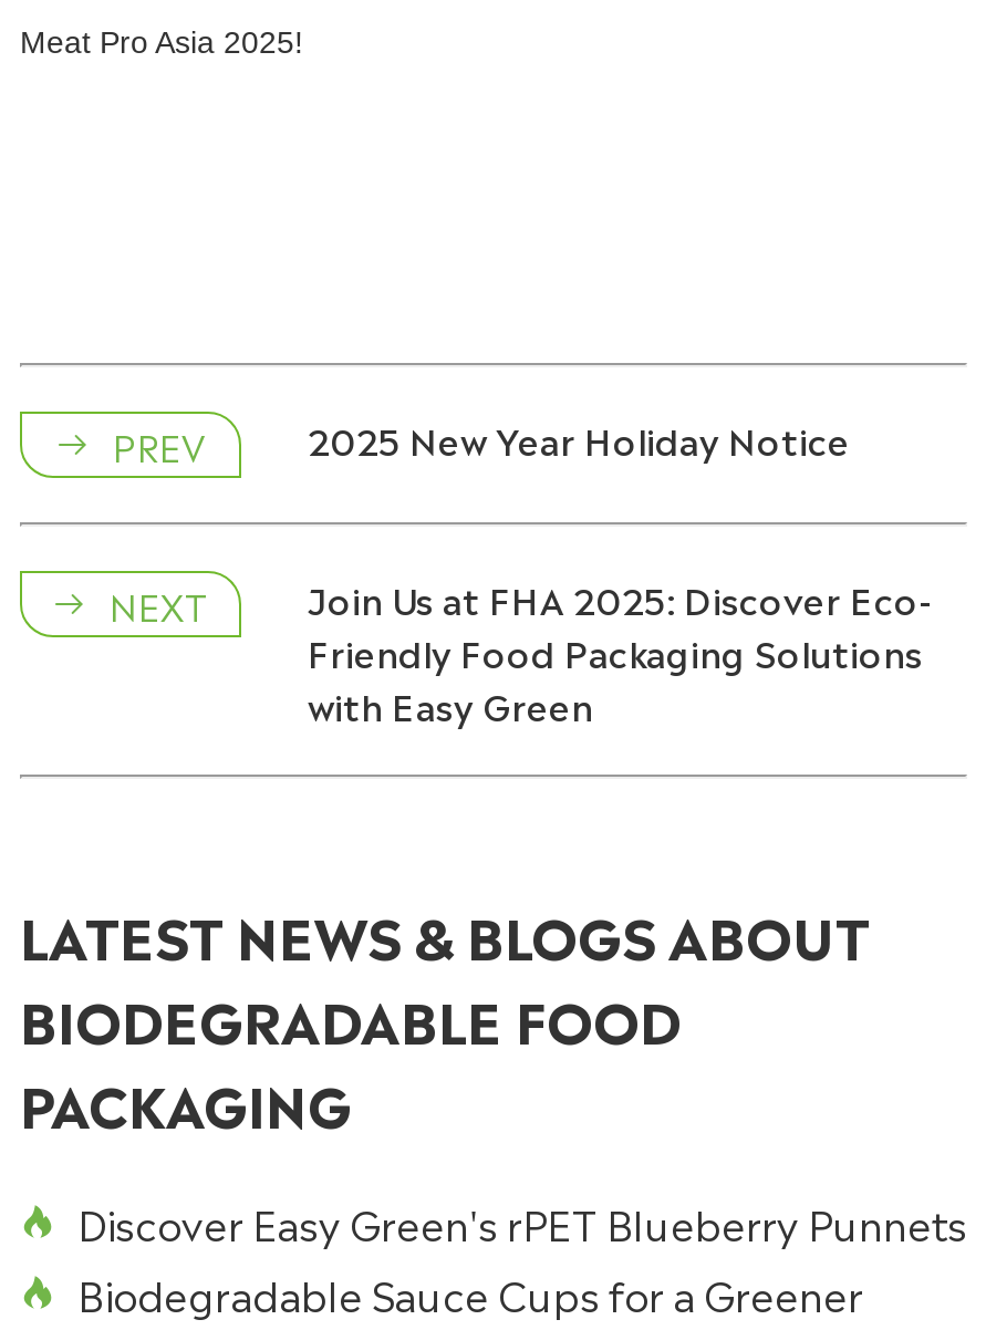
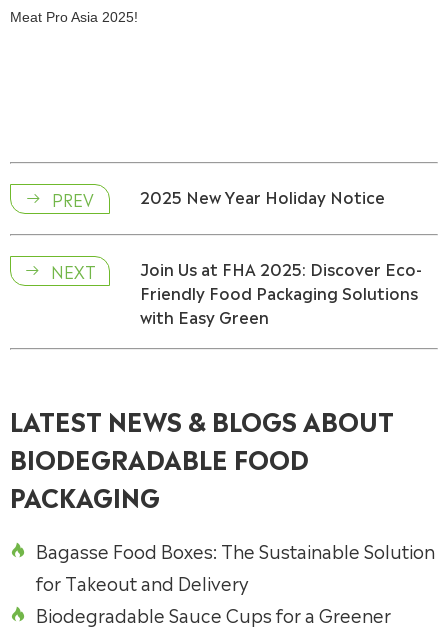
- Discover Easy Green's rPET Blueberry Punnets
+ Bagasse Food Boxes: The Sustainable Solution
+ for Takeout and Delivery
